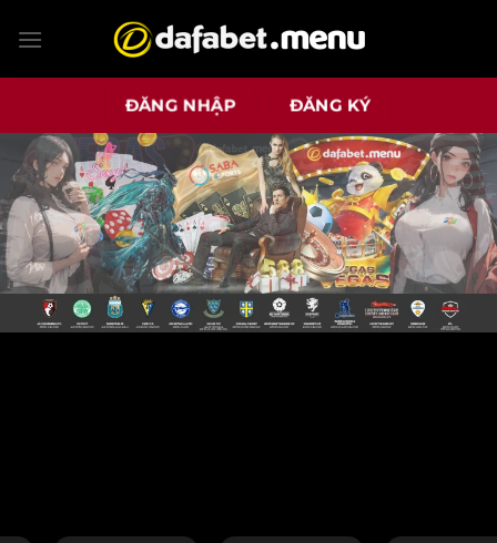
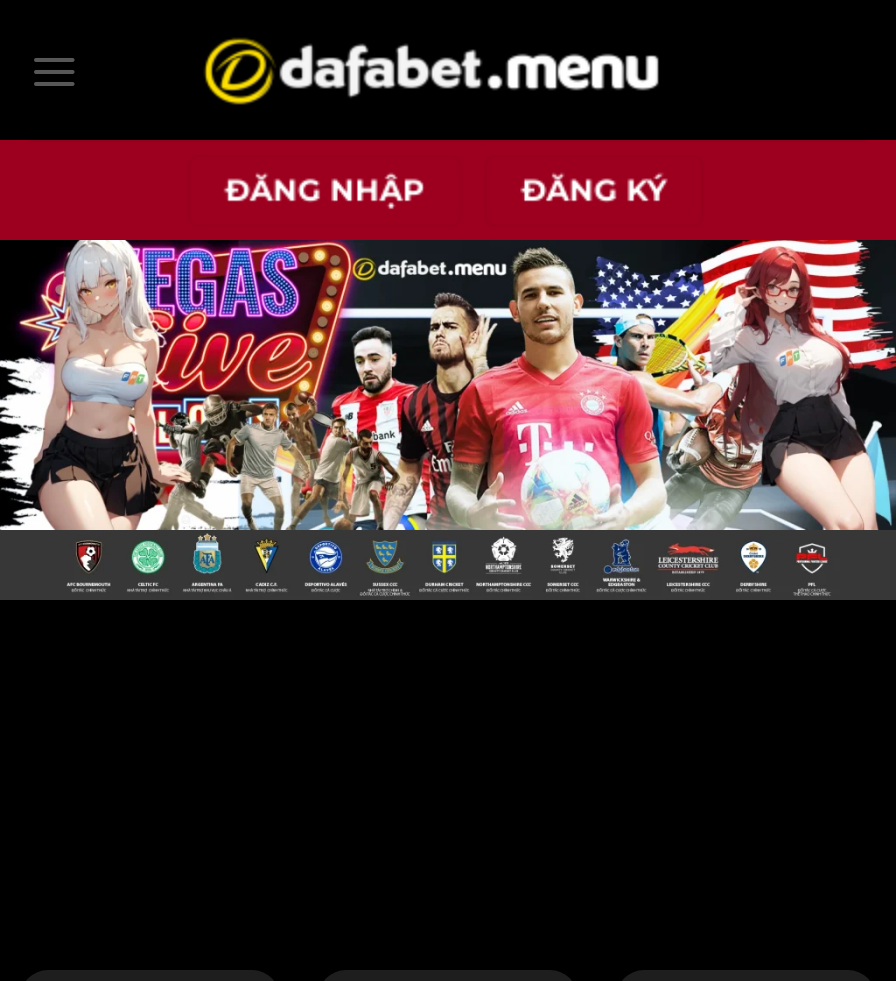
- [image]
+ [image]
